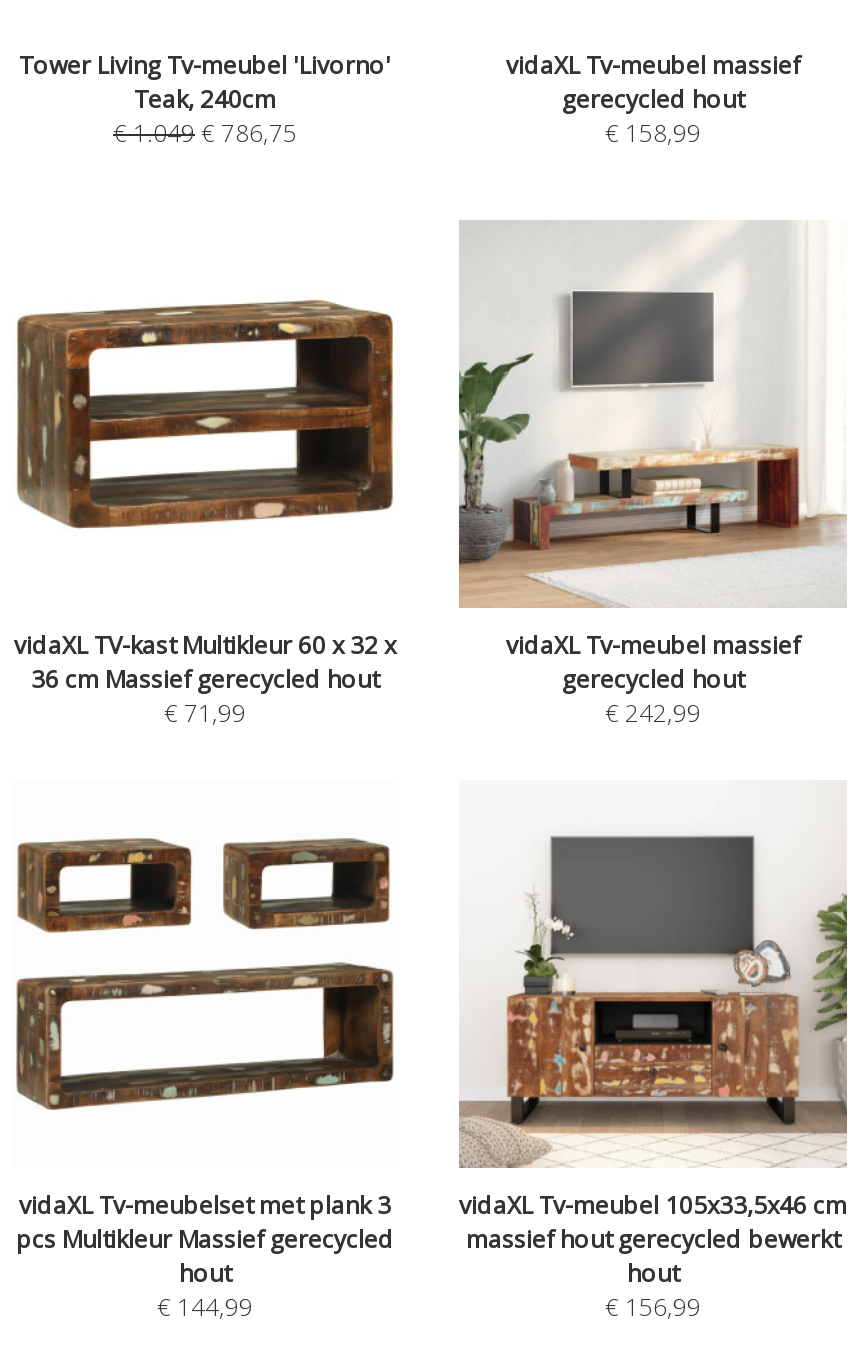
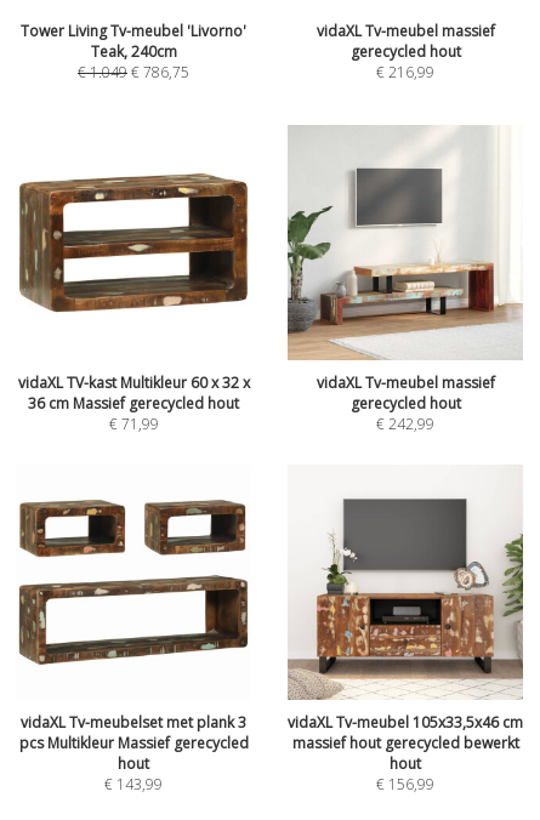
- €158,99
+ €216,99

- €144,99
+ €143,99
